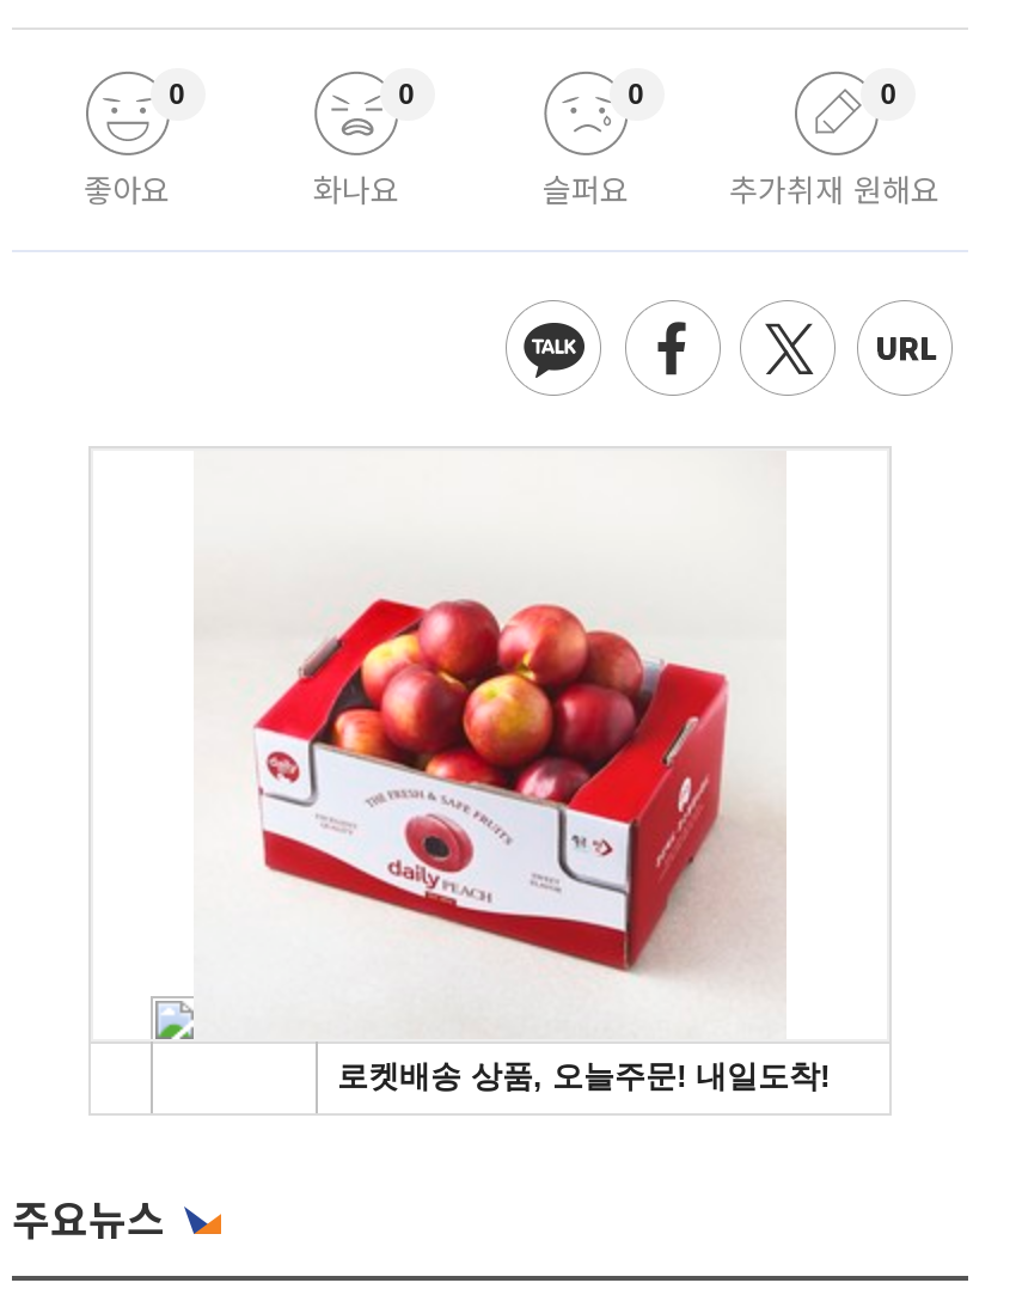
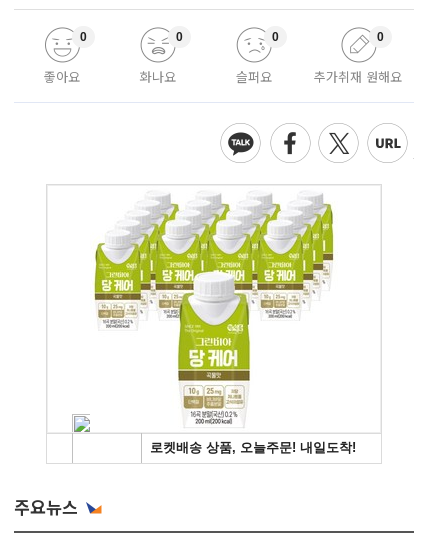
- [image]
+ [image]
